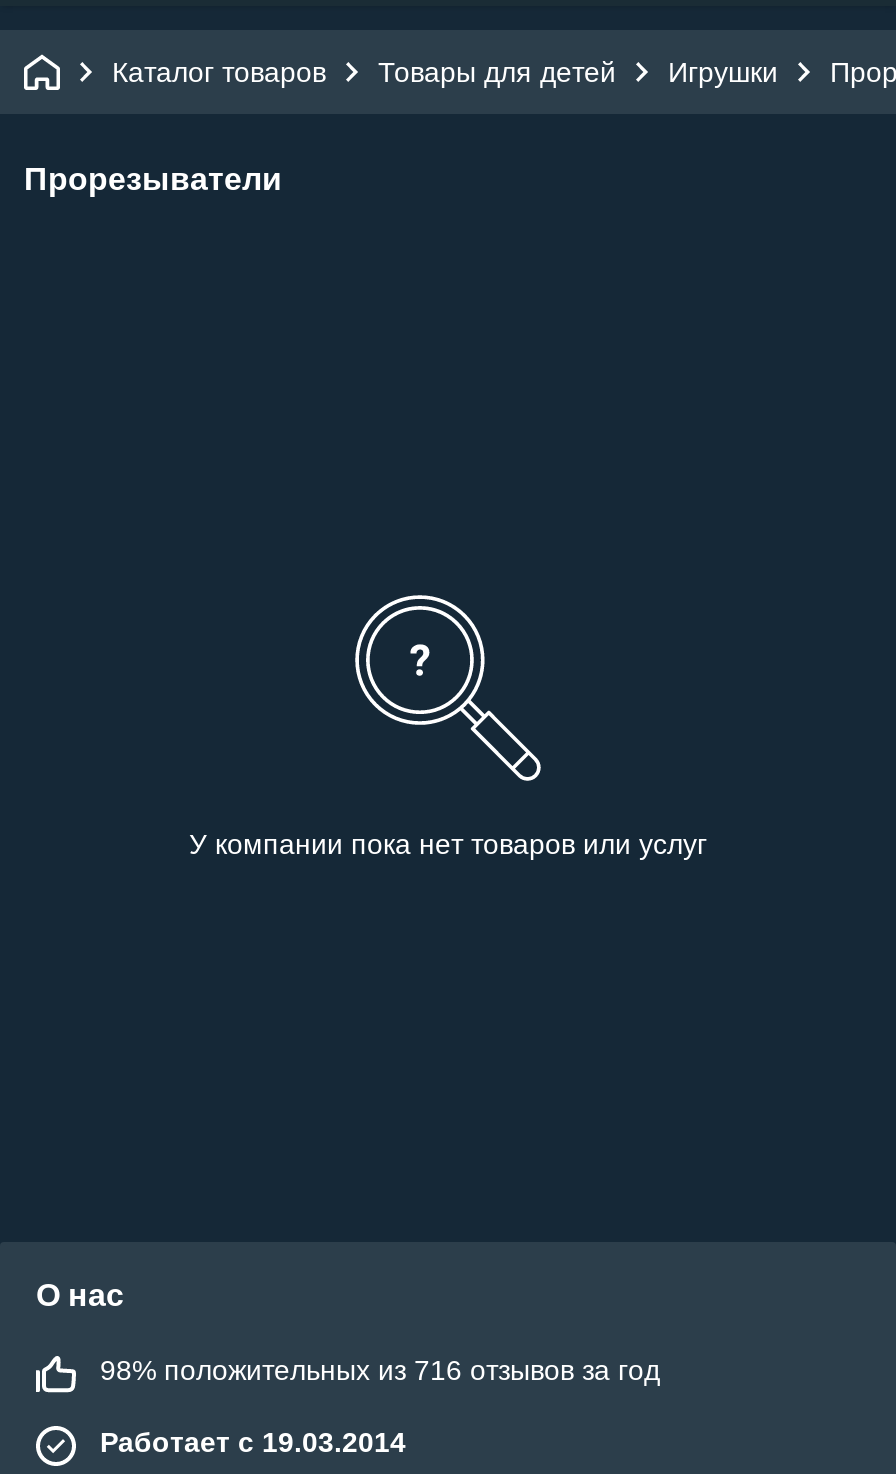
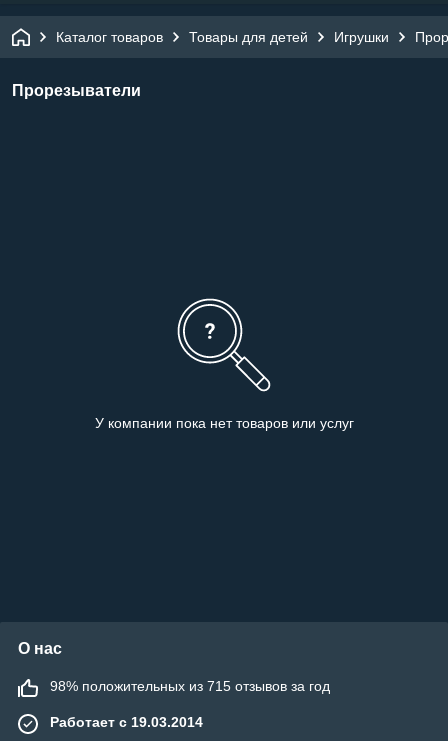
- 98% положительных из 716 отзывов за год
+ 98% положительных из 715 отзывов за год
